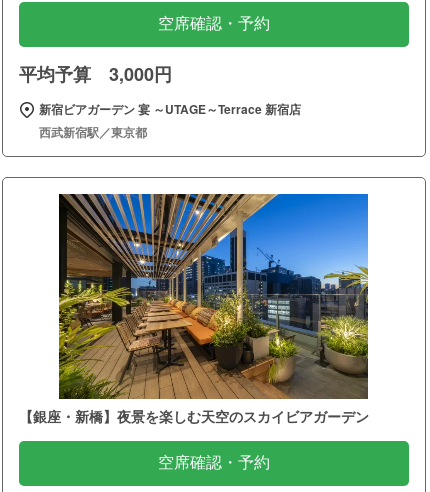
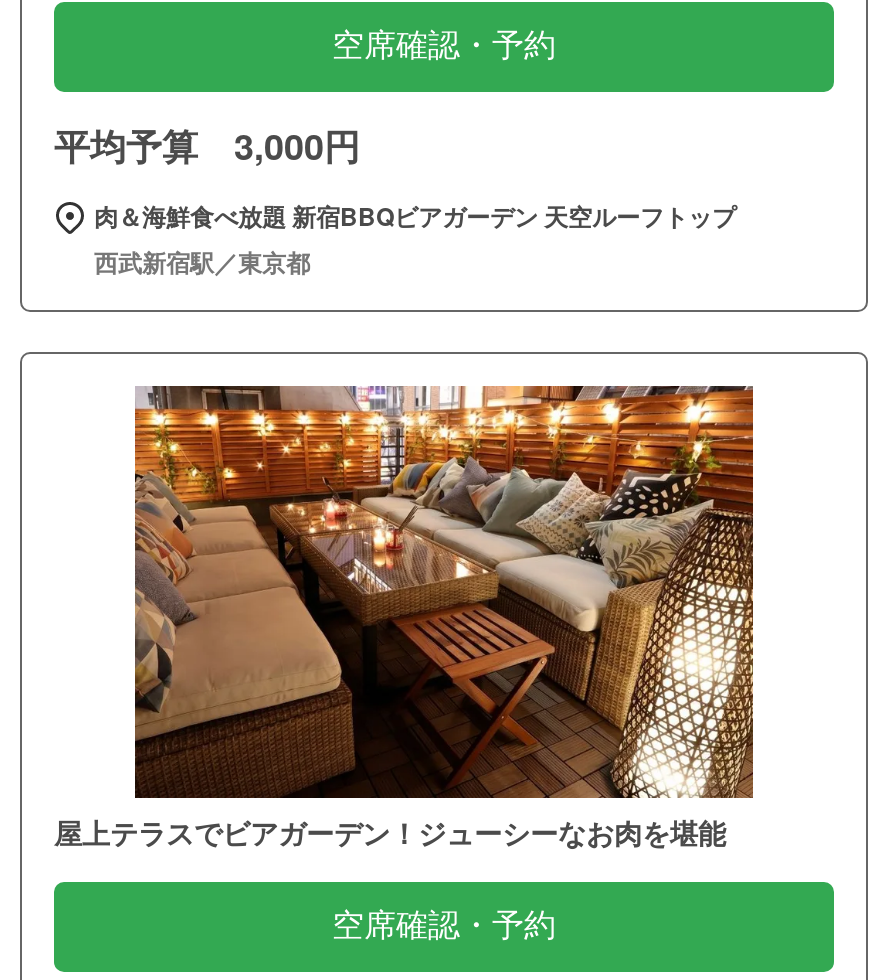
- 新宿ビアガーデン 宴 ～UTAGE～Terrace 新宿店
+ 肉＆海鮮食べ放題 新宿BBQビアガーデン 天空ルーフトップ

- [image]
- 【銀座・新橋】夜景を楽しむ天空のスカイビアガーデン
+ [image]
+ 屋上テラスでビアガーデン！ジューシーなお肉を堪能
